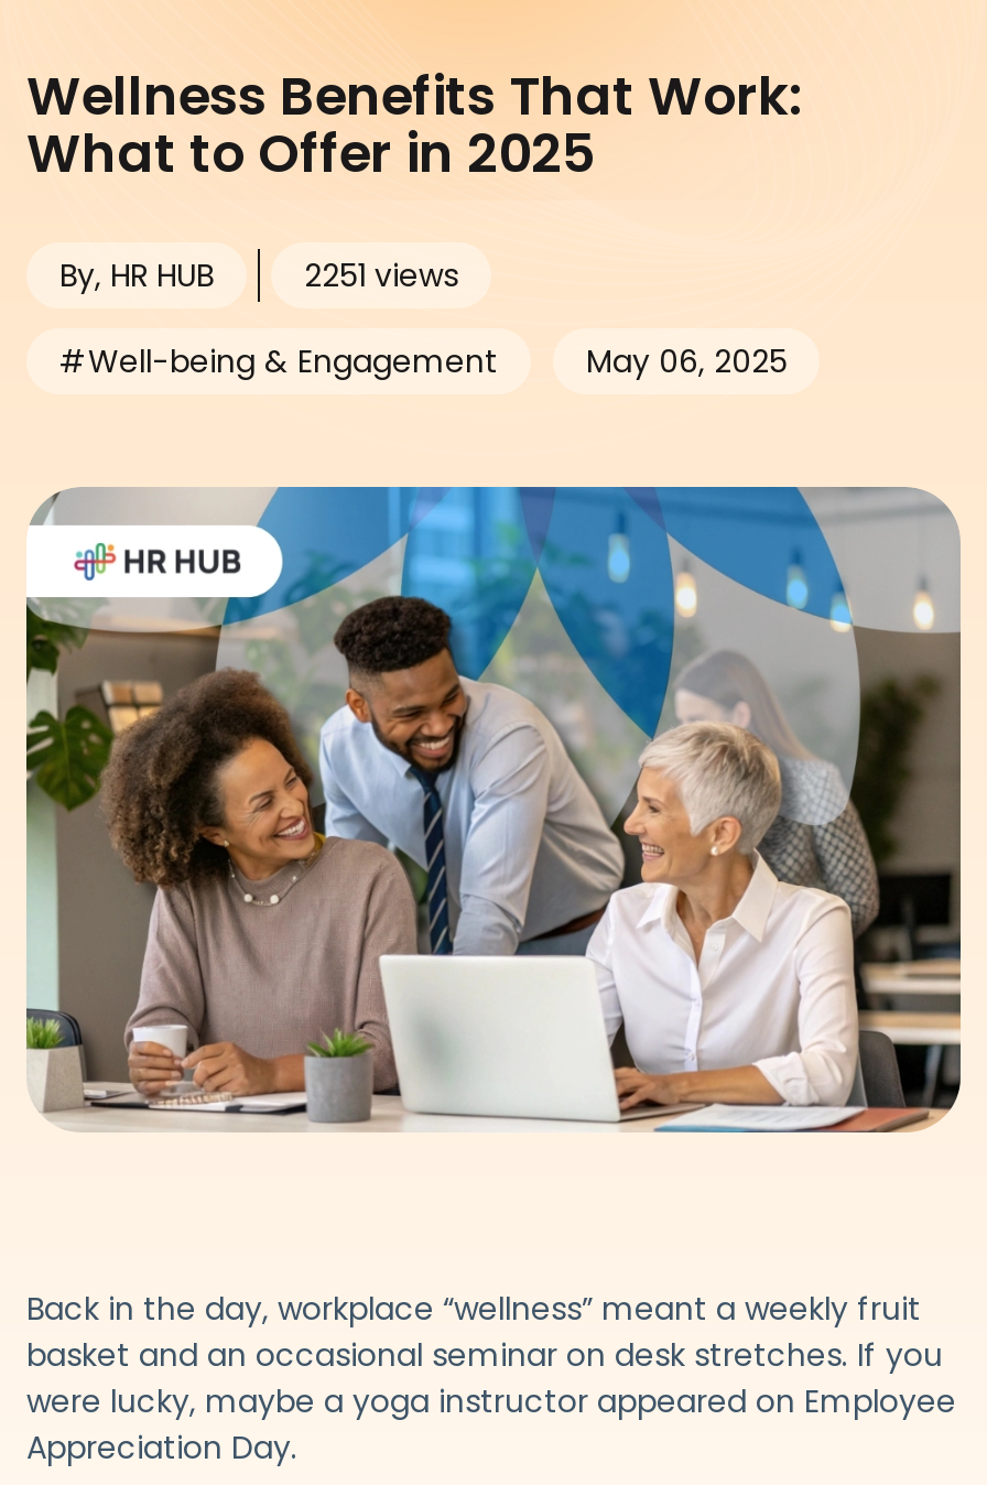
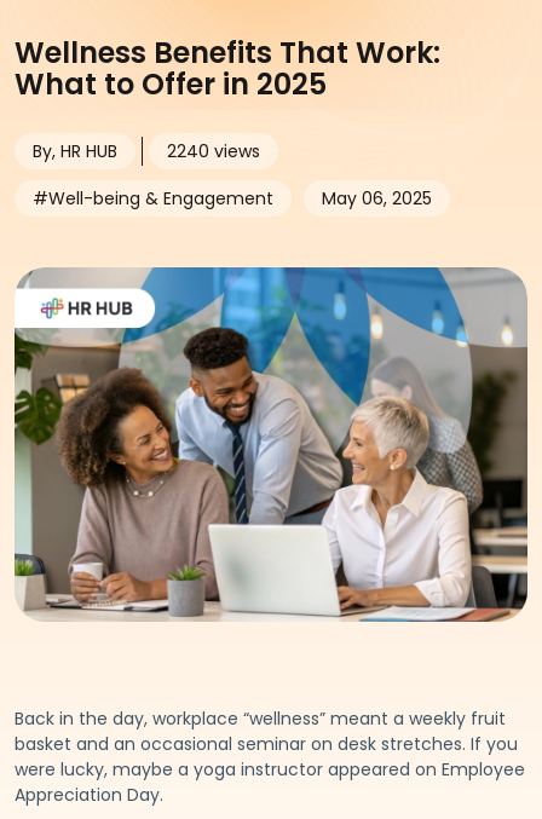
- 2251 views
+ 2240 views
